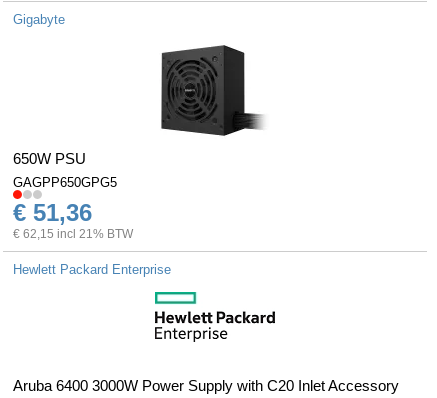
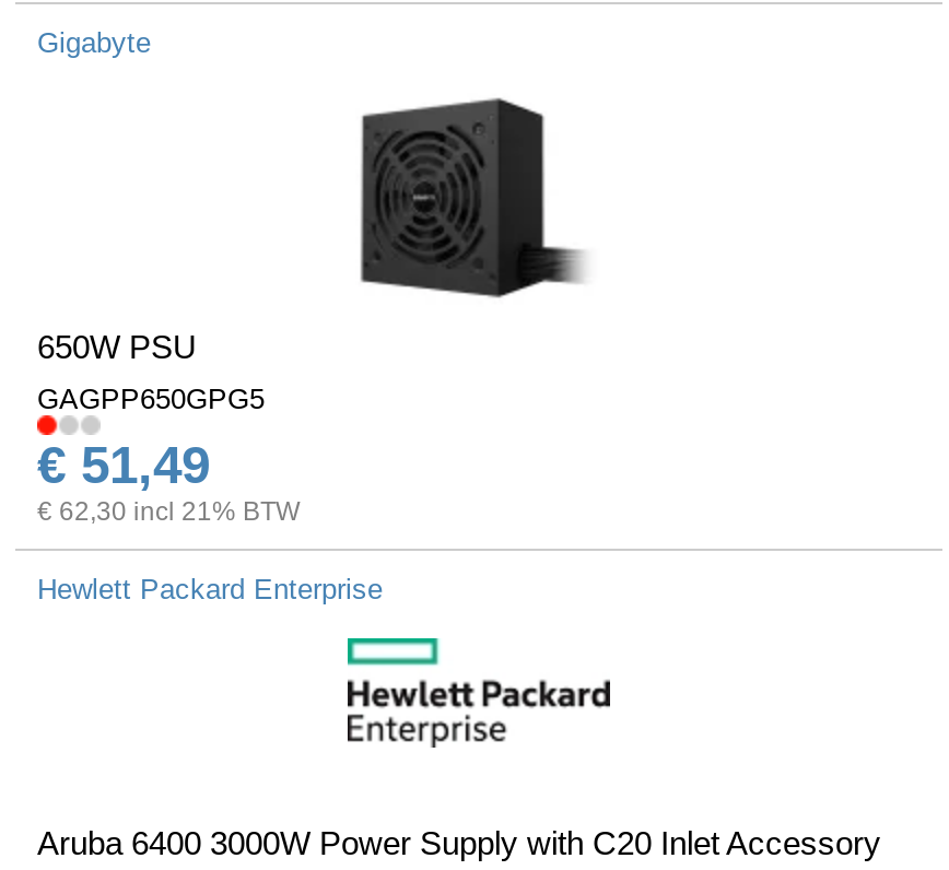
- € 51,36
+ € 51,49

- € 62,15 incl 21% BTW
+ € 62,30 incl 21% BTW
